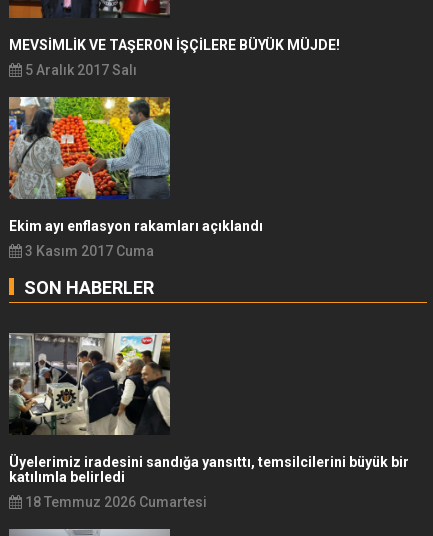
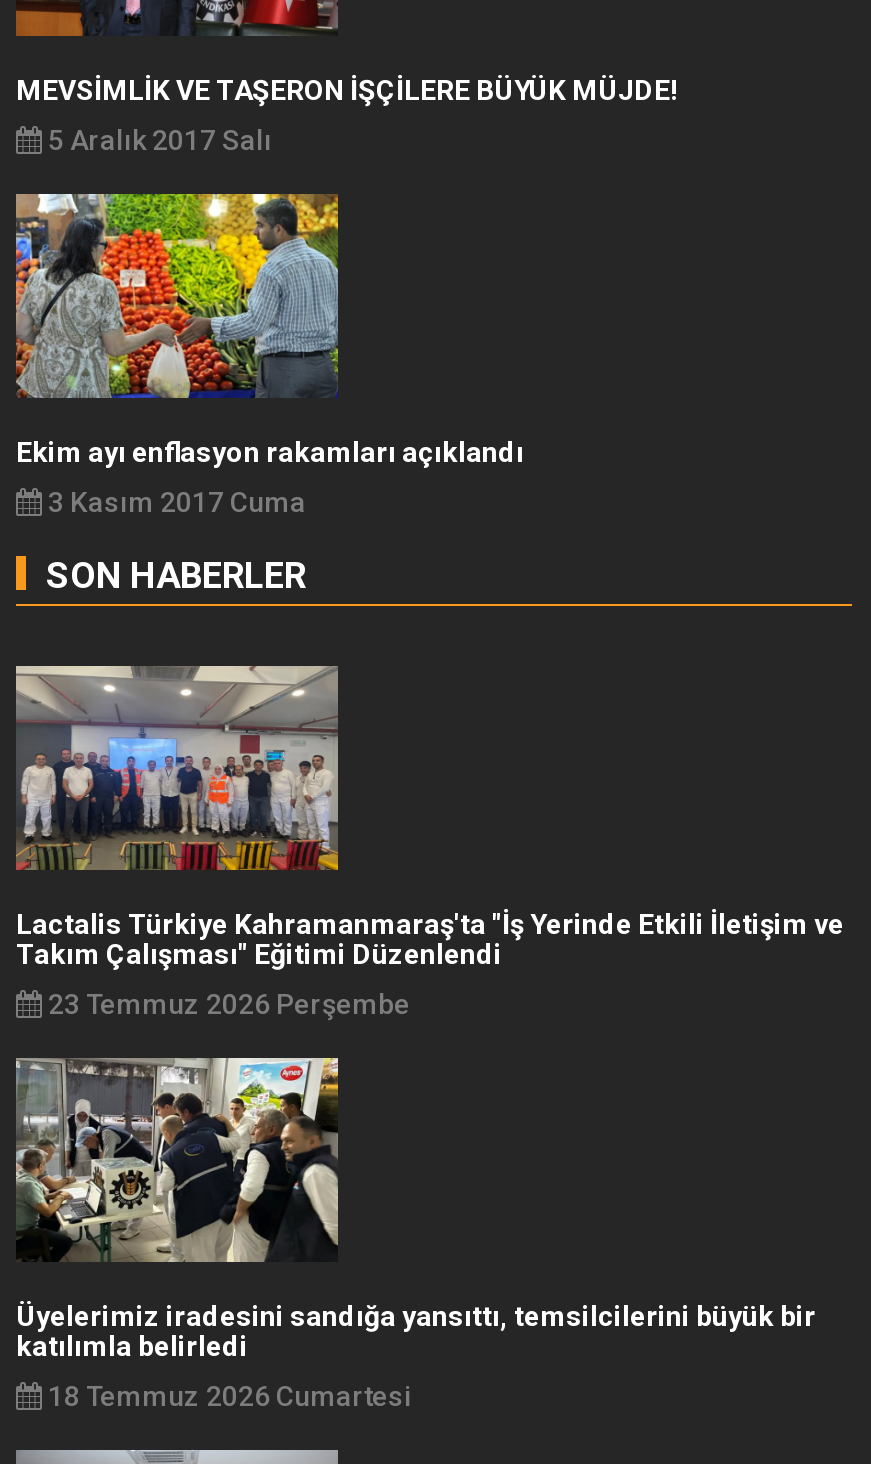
+ [image]
+ Lactalis Türkiye Kahramanmaraş'ta "İş Yerinde Etkili İletişim ve
+ Takım Çalışması" Eğitimi Düzenlendi
+ 23 Temmuz 2026 Perşembe
